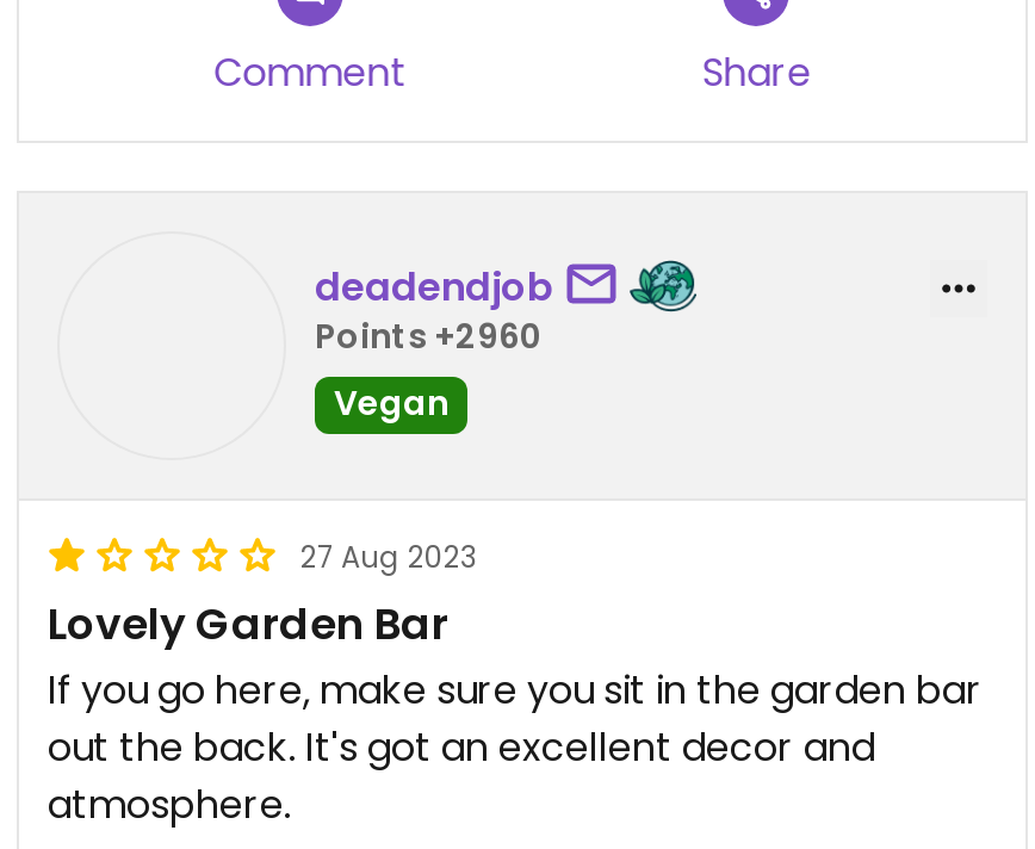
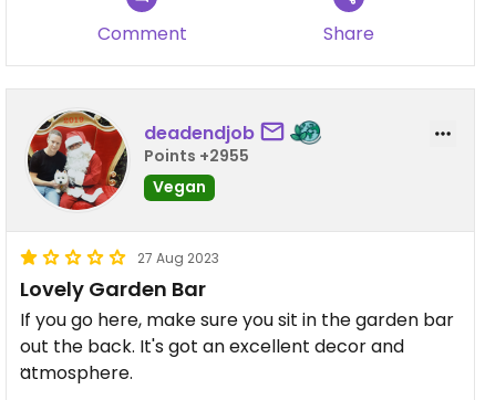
+ [image]

- Points +2960
+ Points +2955
